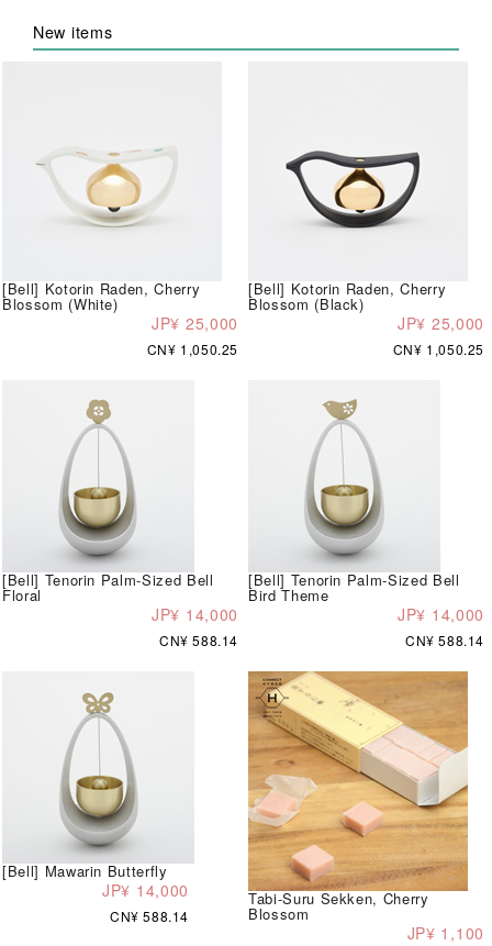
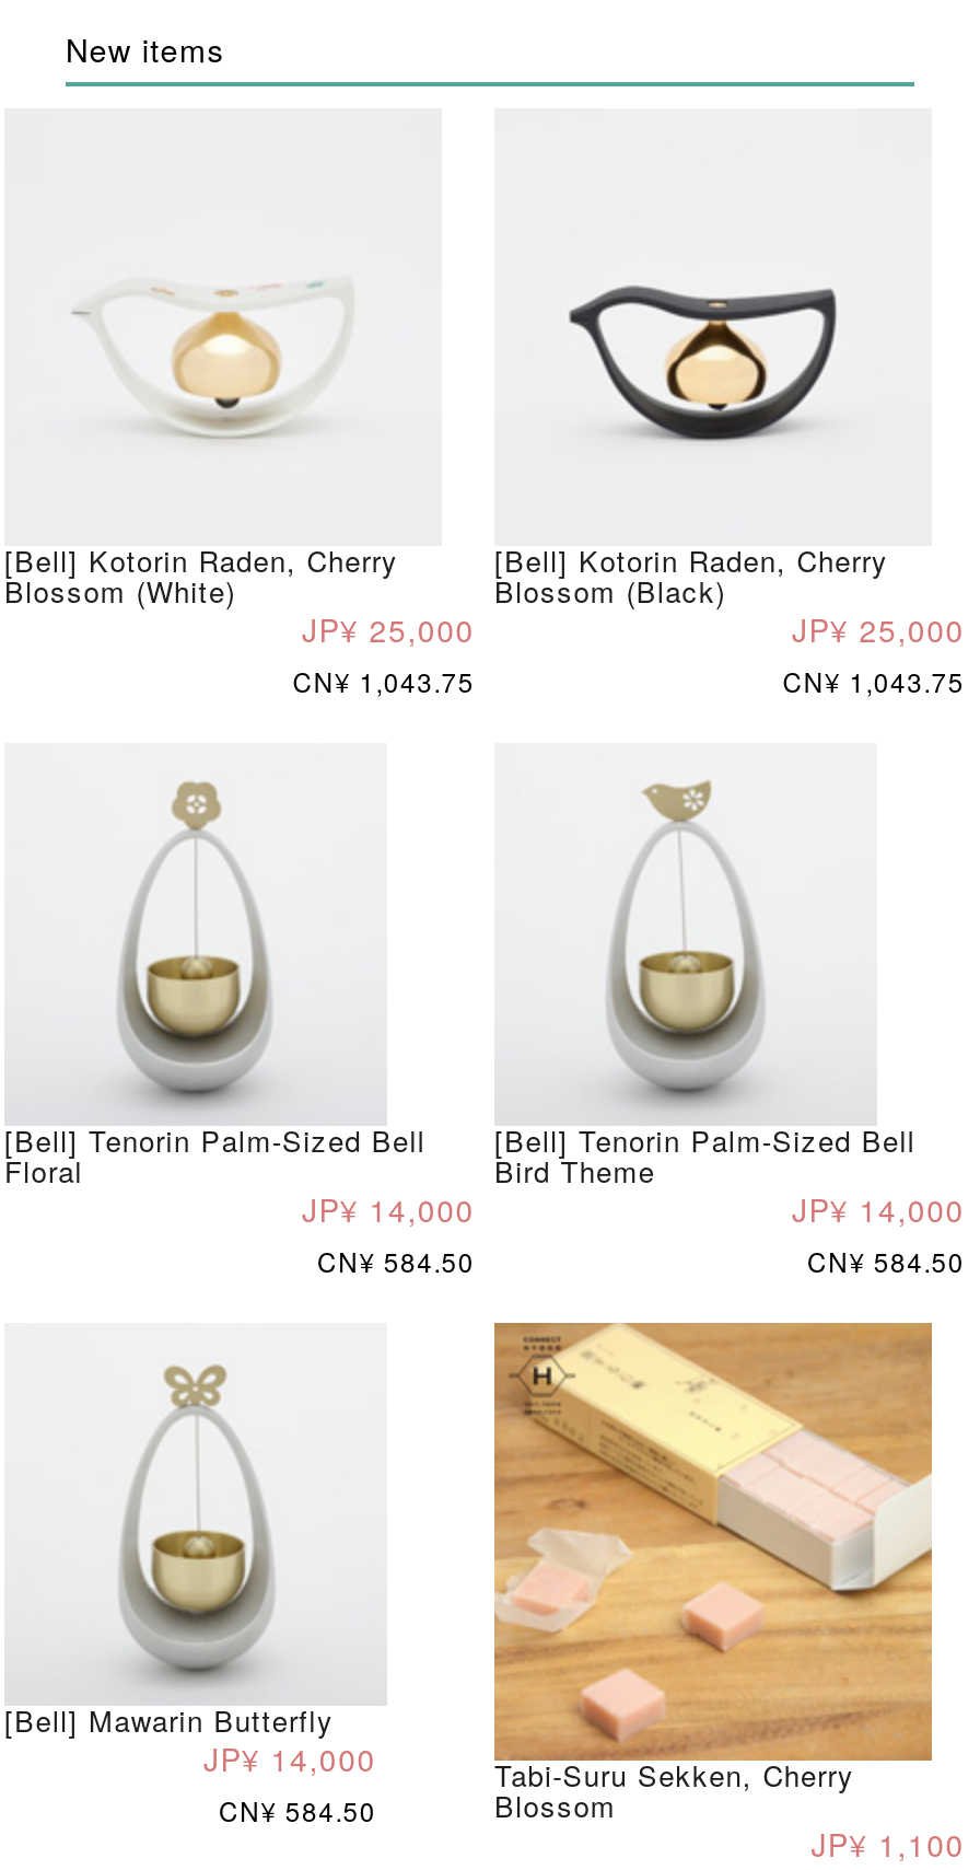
- CN¥ 1,050.25
+ CN¥ 1,043.75

- CN¥ 1,050.25
+ CN¥ 1,043.75

- CN¥ 588.14
+ CN¥ 584.50

- CN¥ 588.14
+ CN¥ 584.50

- CN¥ 588.14
+ CN¥ 584.50
